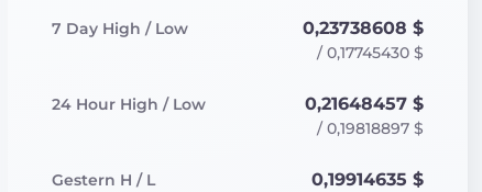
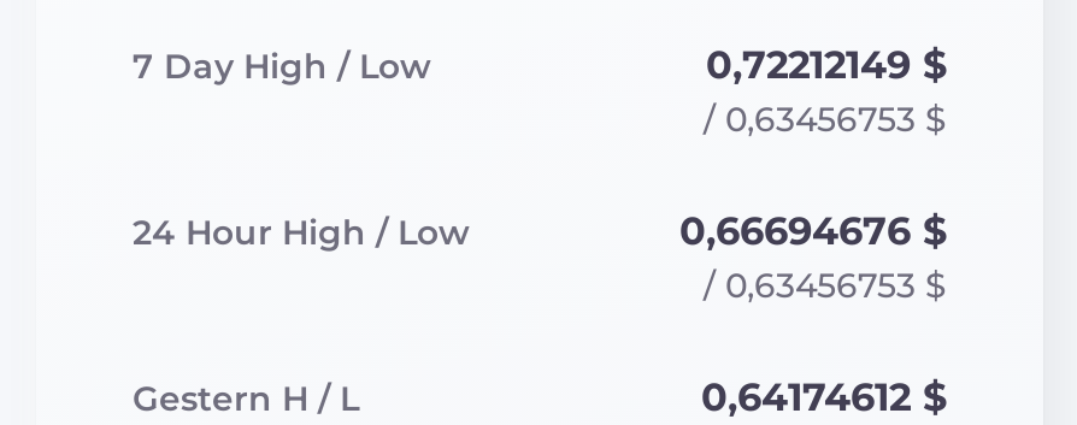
- 0,23738608 $
+ 0,72212149 $

- / 0,17745430 $
+ / 0,63456753 $

- 0,21648457 $
+ 0,66694676 $

- / 0,19818897 $
+ / 0,63456753 $

- 0,19914635 $
+ 0,64174612 $
